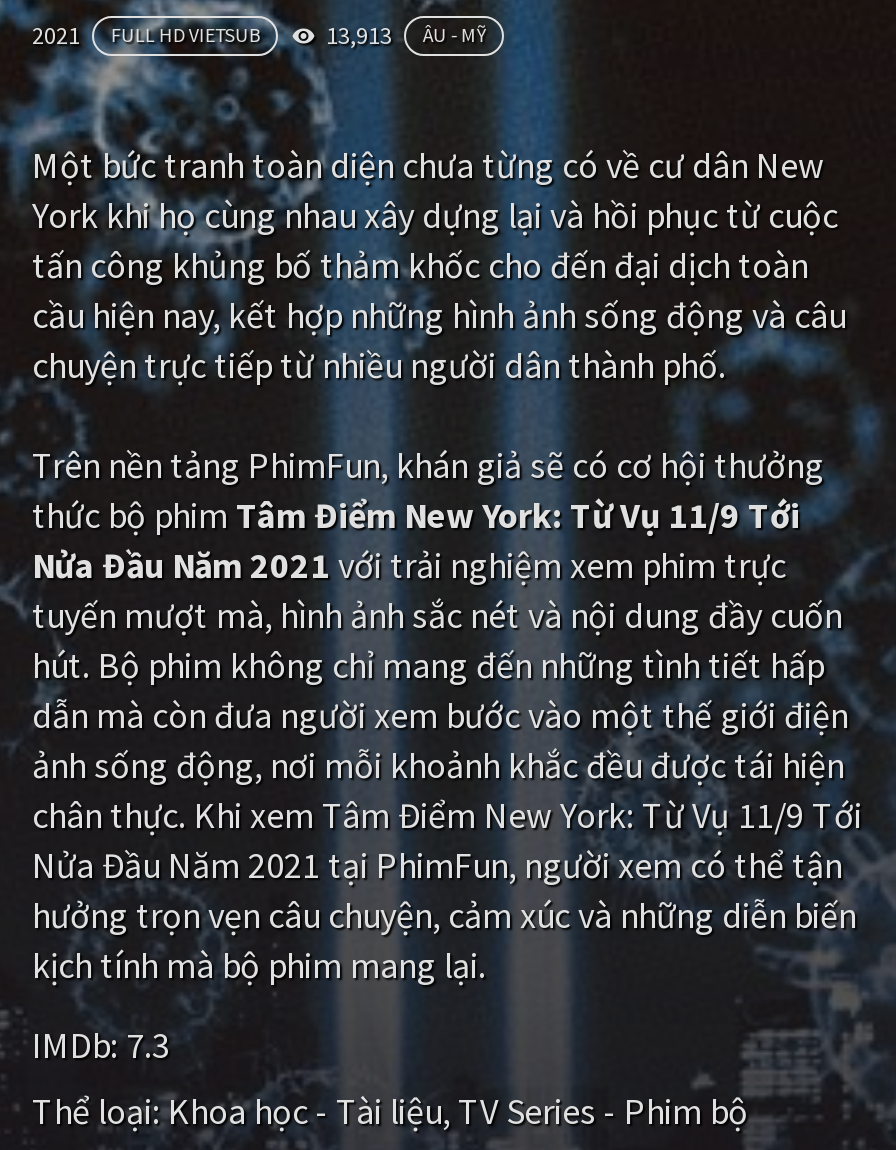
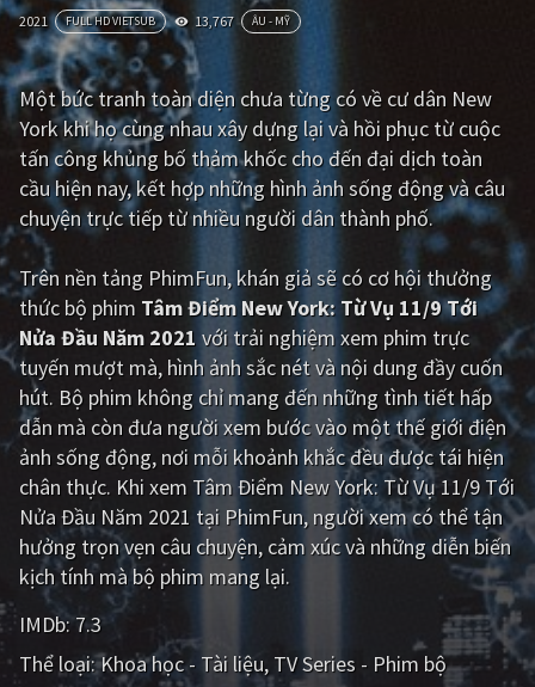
- 13,913 ÂU - MỸ
+ 13,767 ÂU - MỸ
